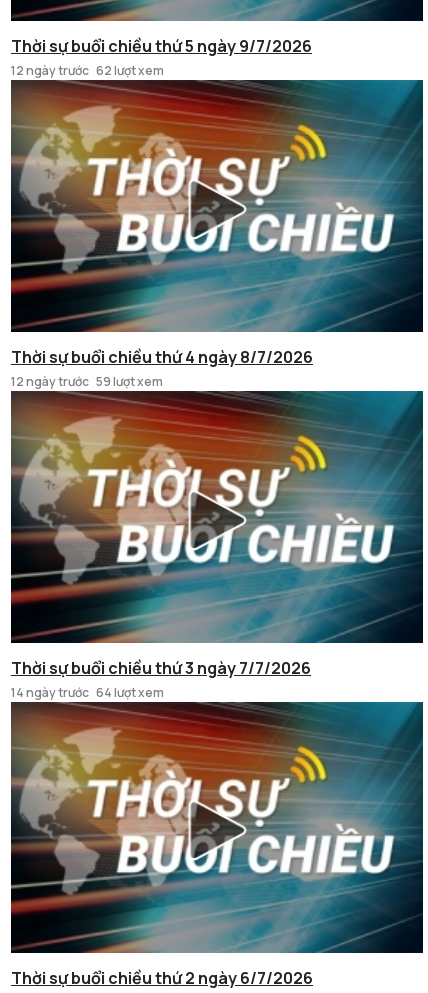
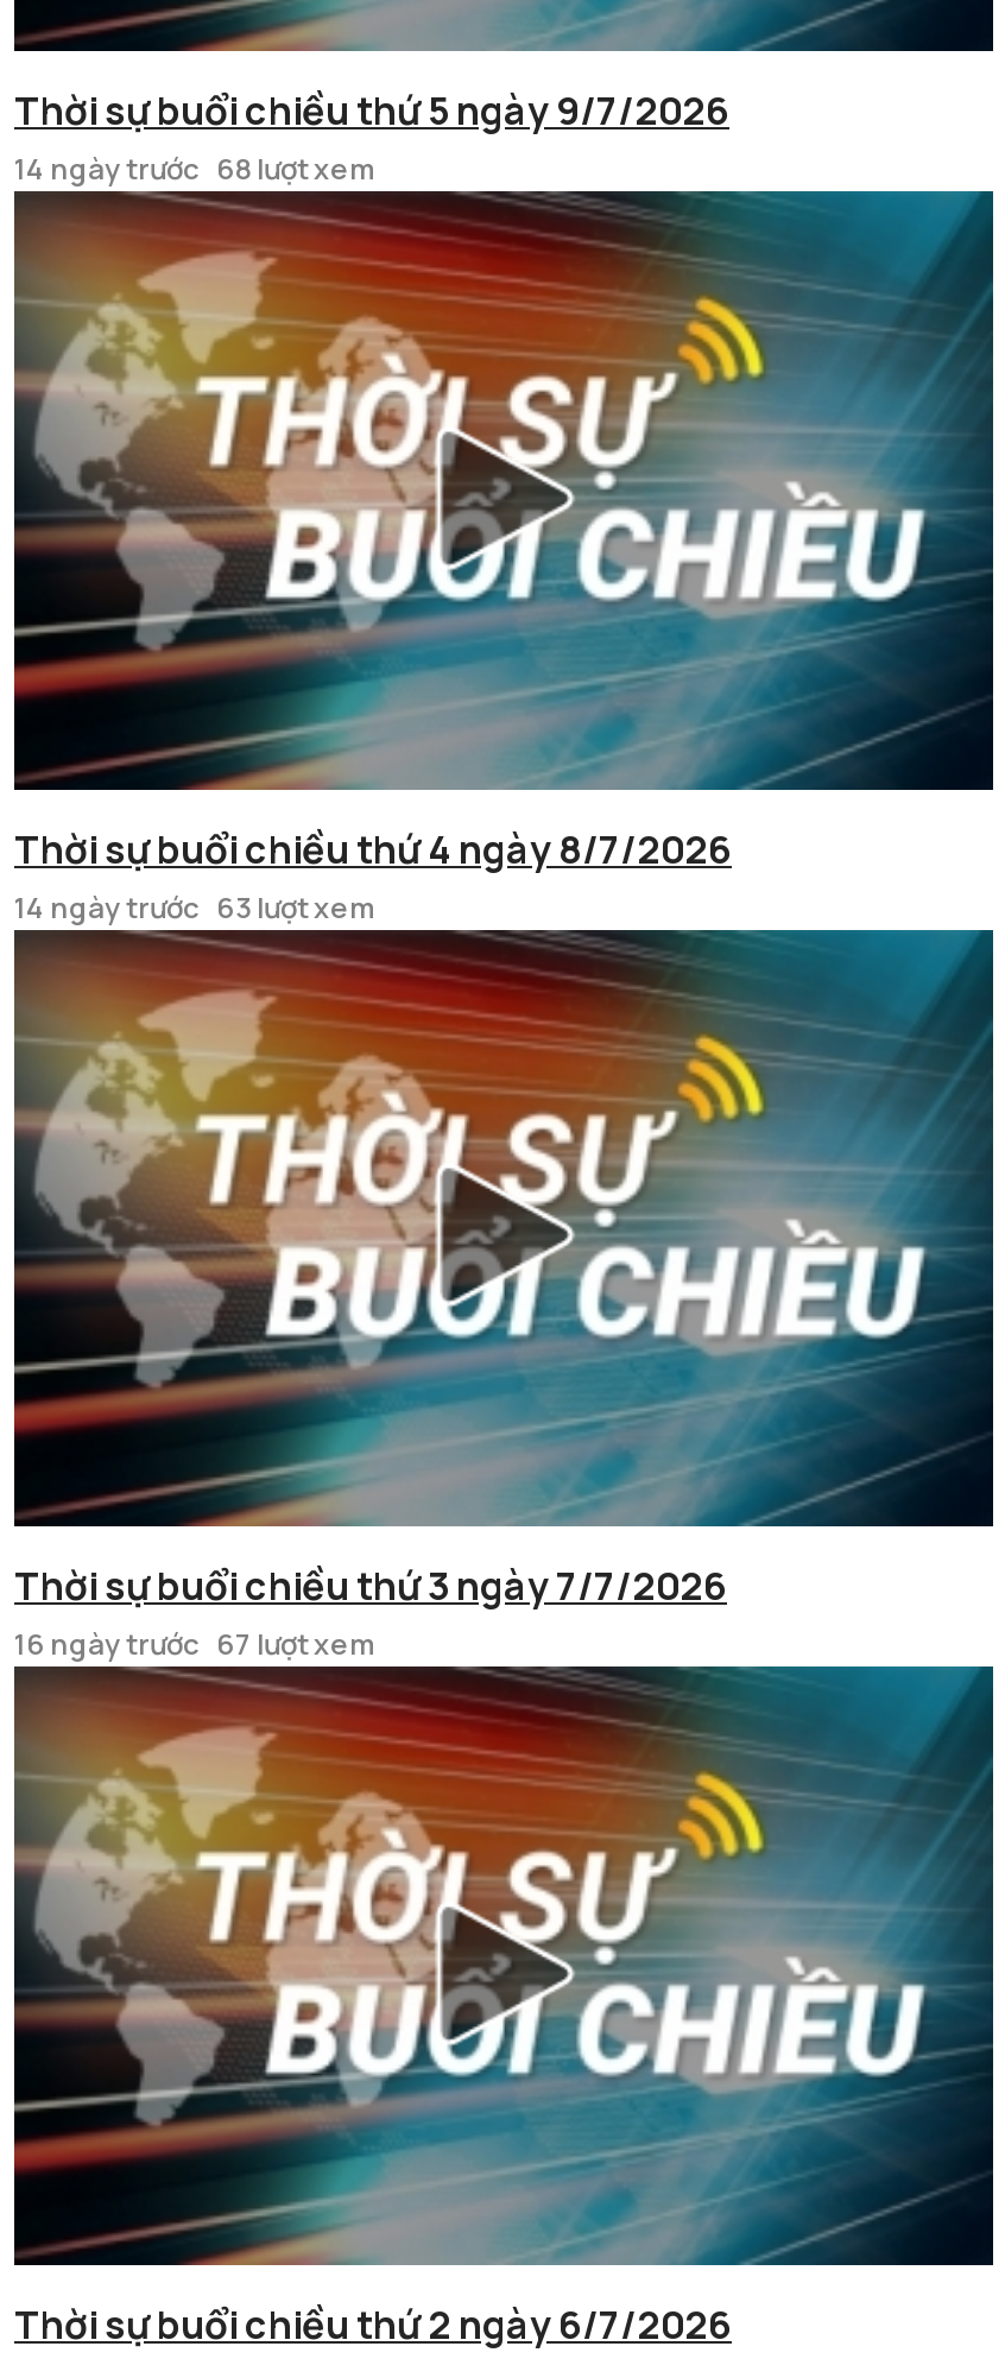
- 12 ngày trước 62 lượt xem
+ 14 ngày trước 68 lượt xem

- 12 ngày trước 59 lượt xem
+ 14 ngày trước 63 lượt xem

- 14 ngày trước 64 lượt xem
+ 16 ngày trước 67 lượt xem
